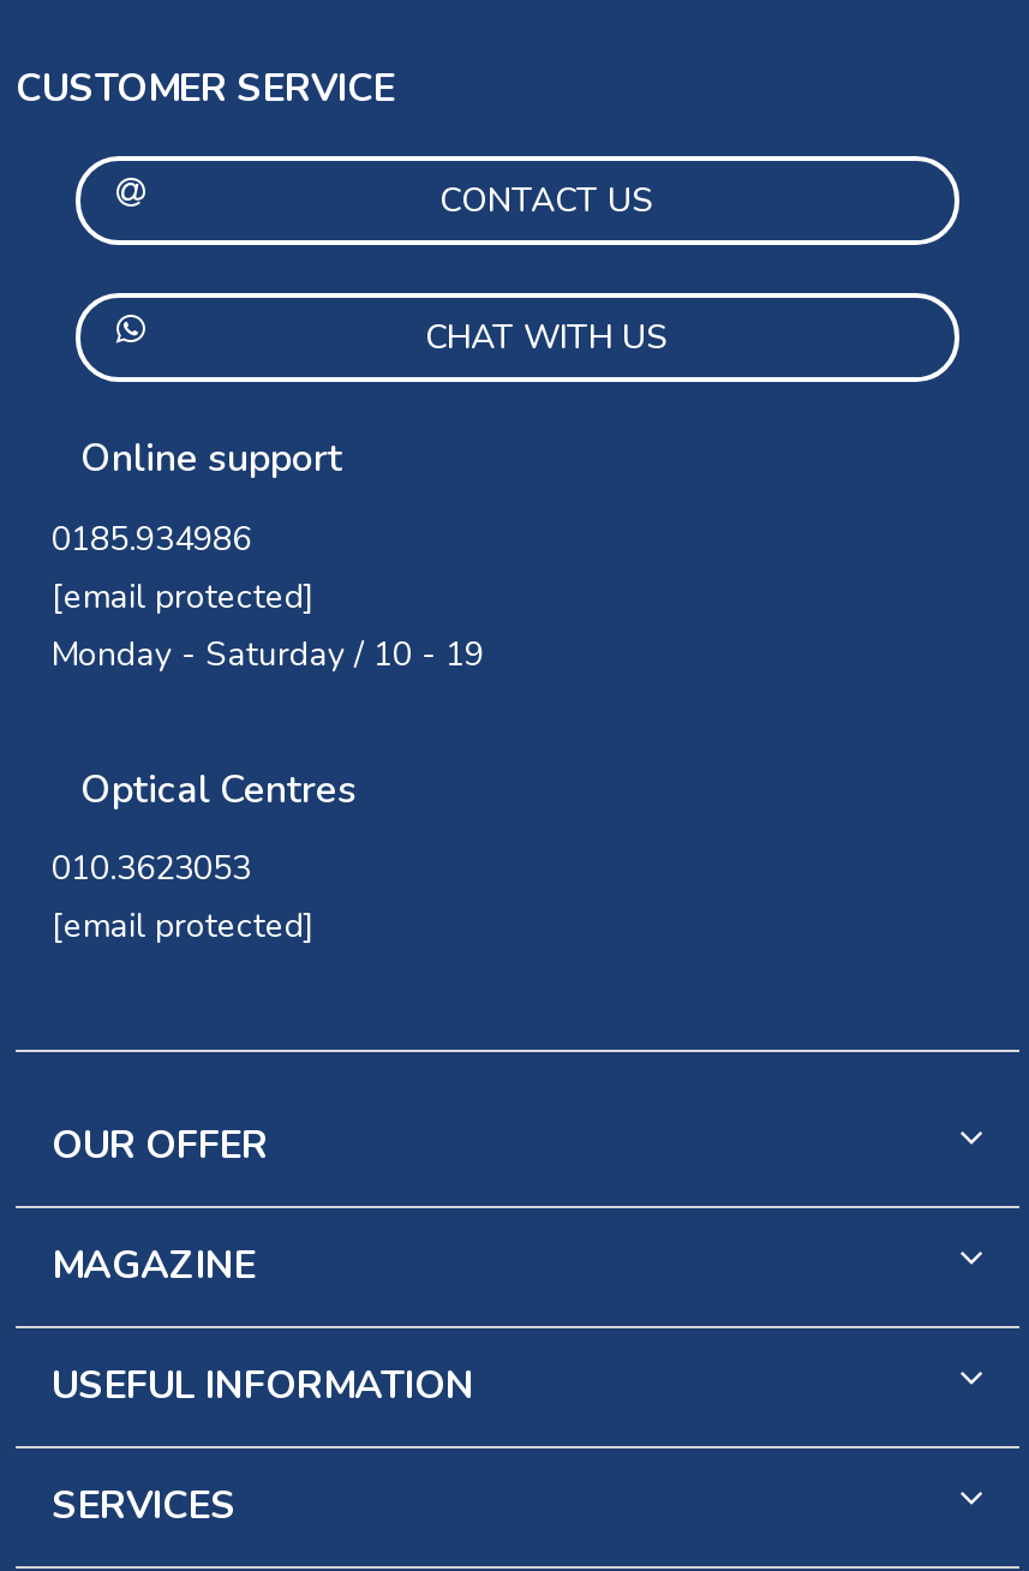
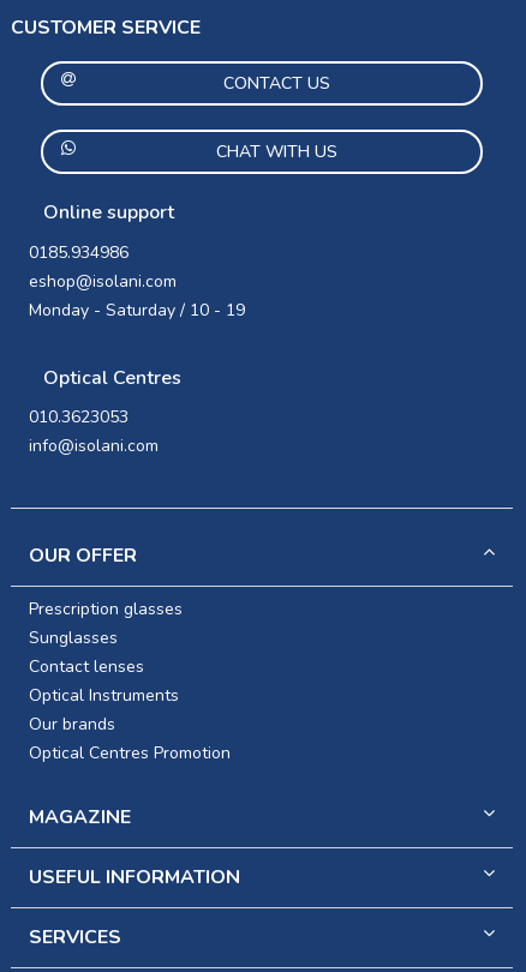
- [email protected]
+ eshop@isolani.com

- [email protected]
+ info@isolani.com

+ Prescription glasses
+ Sunglasses
+ Contact lenses
+ Optical Instruments
+ Our brands
+ Optical Centres Promotion
